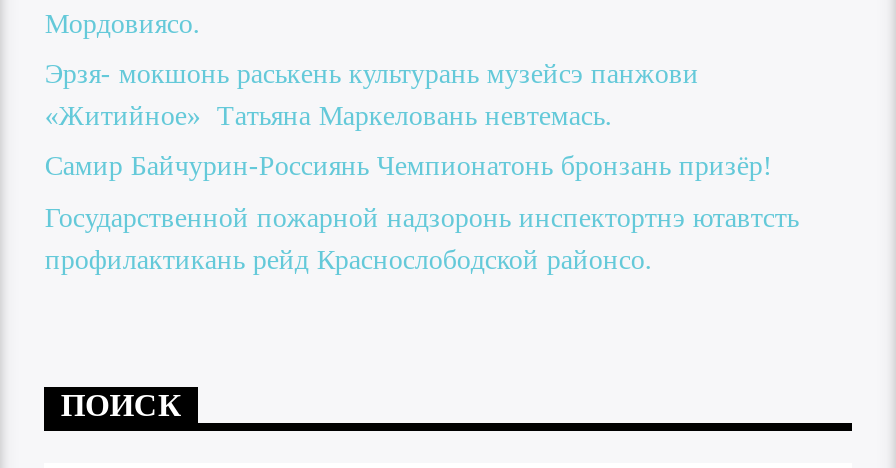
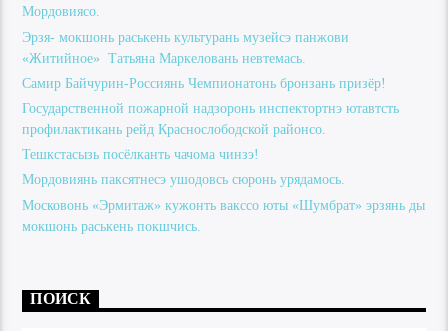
+ Тешкстасызь посёлканть чачома чинзэ!
+ Мордовиянь паксятнесэ ушодовсь сюронь урядамось.
+ Московонь «Эрмитаж» кужонть вакссо юты «Шумбрат» эрзянь ды
+ мокшонь раськень покшчись.
